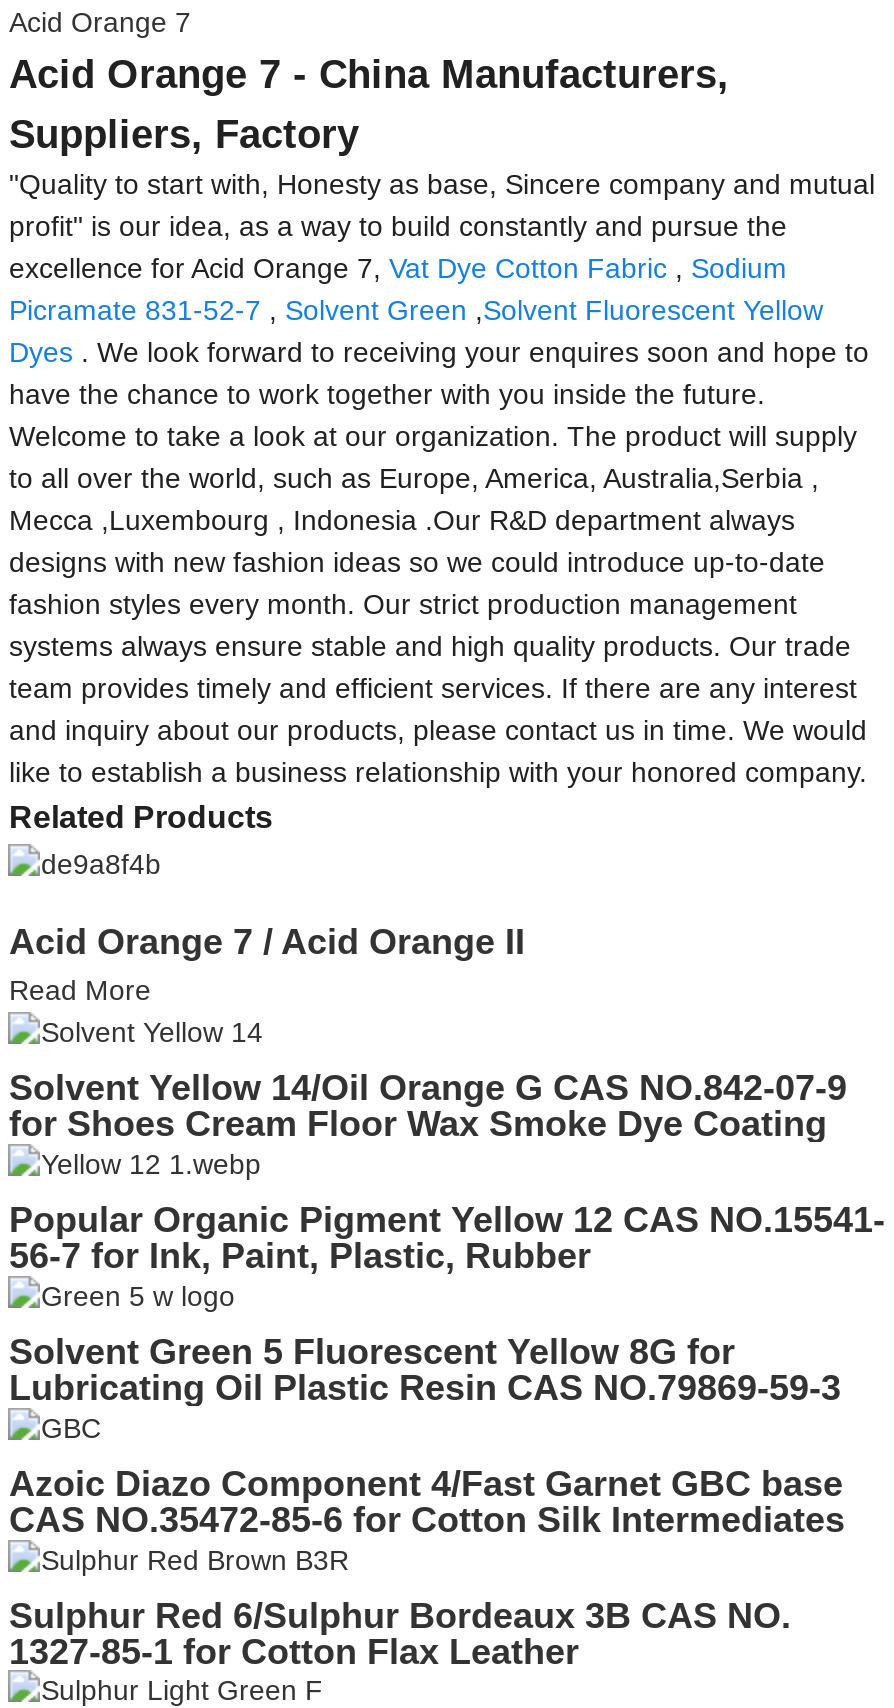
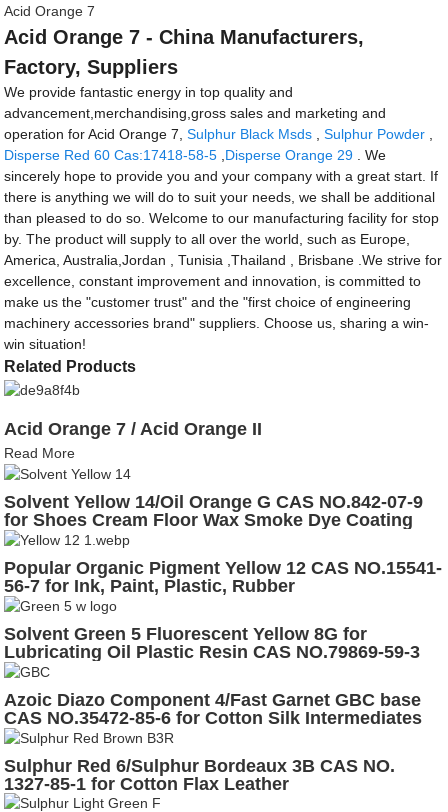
- Suppliers, Factory
- "Quality to start with, Honesty as base, Sincere company and mutual
- profit" is our idea, as a way to build constantly and pursue the
- excellence for Acid Orange 7, Vat Dye Cotton Fabric, Sodium
- Picramate 831-52-7, Solvent Green, Solvent Fluorescent Yellow
- Dyes. We look forward to receiving your enquires soon and hope to
- have the chance to work together with you inside the future.
- Welcome to take a look at our organization. The product will supply
- to all over the world, such as Europe, America, Australia,Serbia ,
- Mecca ,Luxembourg , Indonesia .Our R&D department always
- designs with new fashion ideas so we could introduce up-to-date
- fashion styles every month. Our strict production management
- systems always ensure stable and high quality products. Our trade
- team provides timely and efficient services. If there are any interest
- and inquiry about our products, please contact us in time. We would
- like to establish a business relationship with your honored company.
+ Factory, Suppliers
+ We provide fantastic energy in top quality and
+ advancement,merchandising,gross sales and marketing and
+ operation for Acid Orange 7, Sulphur Black Msds, Sulphur Powder,
+ Disperse Red 60 Cas:17418-58-5, Disperse Orange 29. We
+ sincerely hope to provide you and your company with a great start. If
+ there is anything we will do to suit your needs, we shall be additional
+ than pleased to do so. Welcome to our manufacturing facility for stop
+ by. The product will supply to all over the world, such as Europe,
+ America, Australia,Jordan , Tunisia ,Thailand , Brisbane .We strive for
+ excellence, constant improvement and innovation, is committed to
+ make us the "customer trust" and the "first choice of engineering
+ machinery accessories brand" suppliers. Choose us, sharing a win-
+ win situation!
